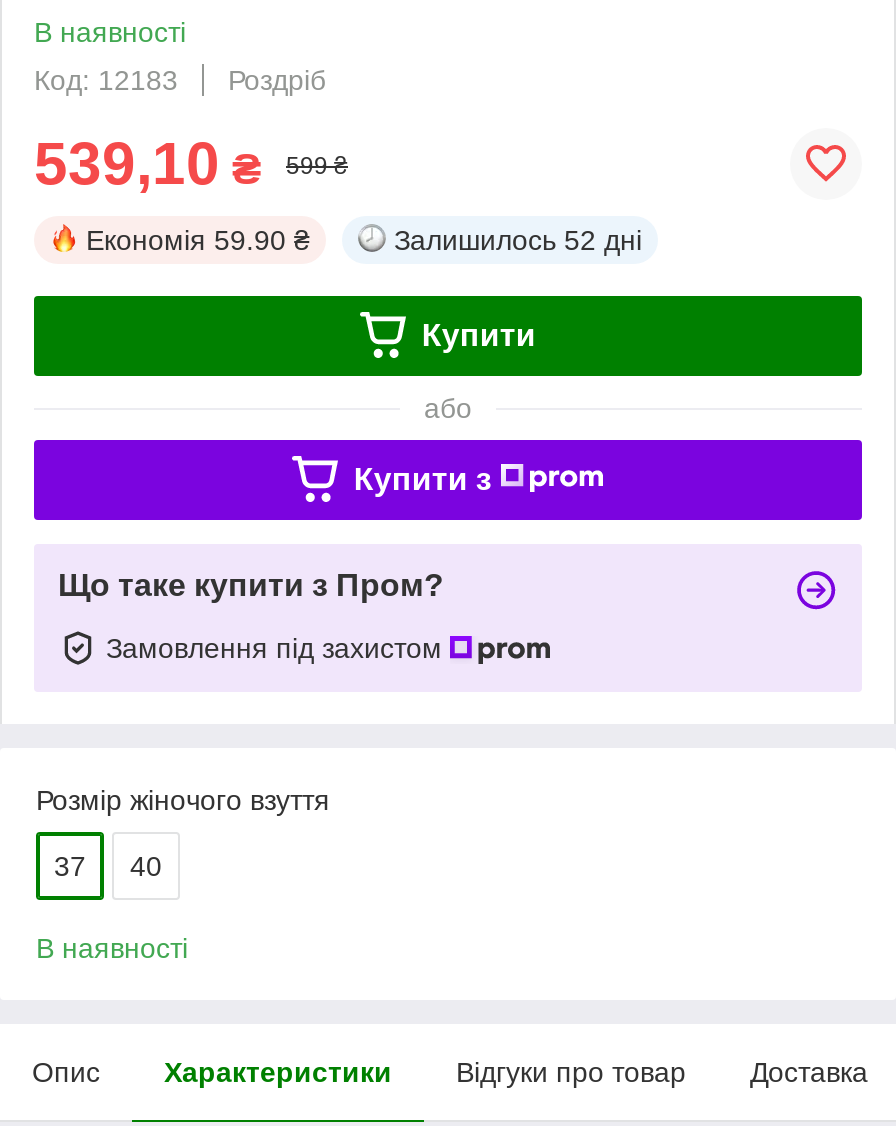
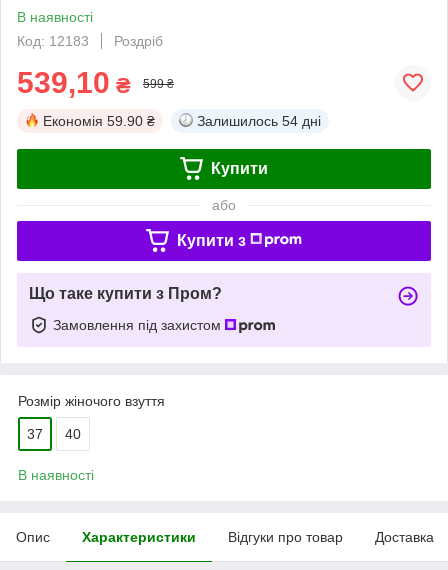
- Залишилось 52 дні
+ Залишилось 54 дні
